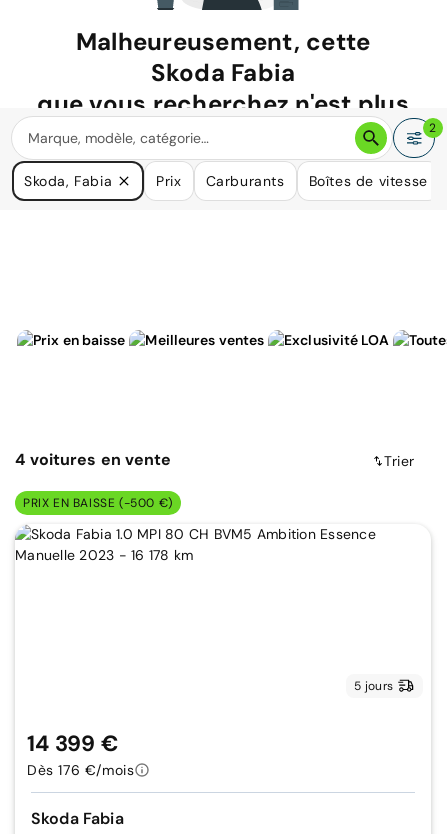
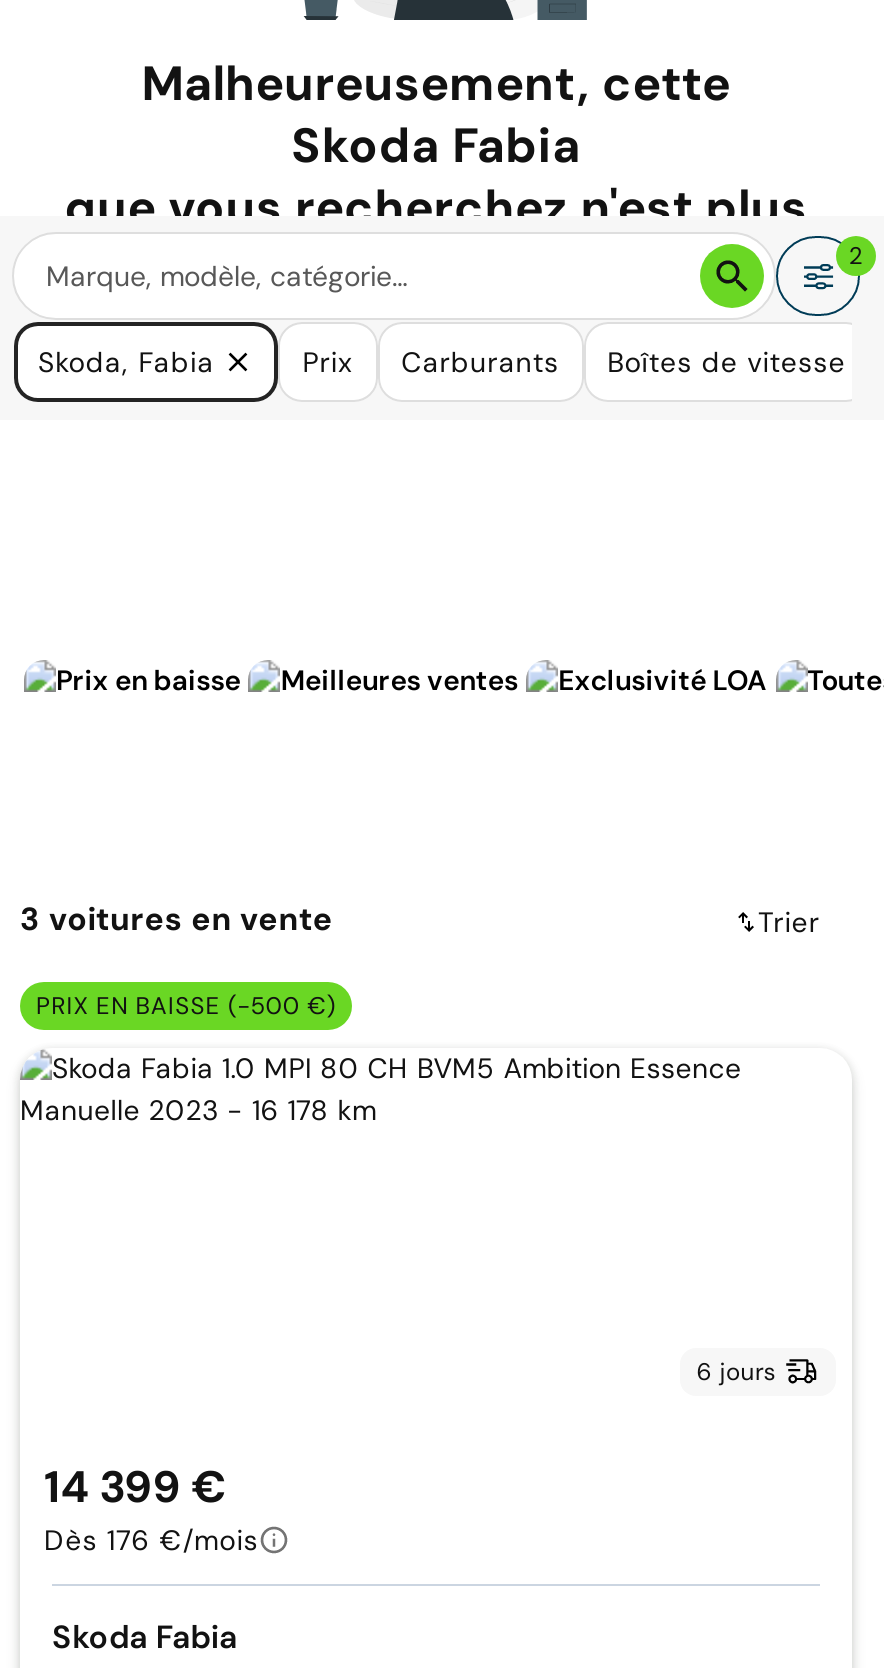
- 4 voitures en vente
+ 3 voitures en vente

- 5 jours
+ 6 jours
